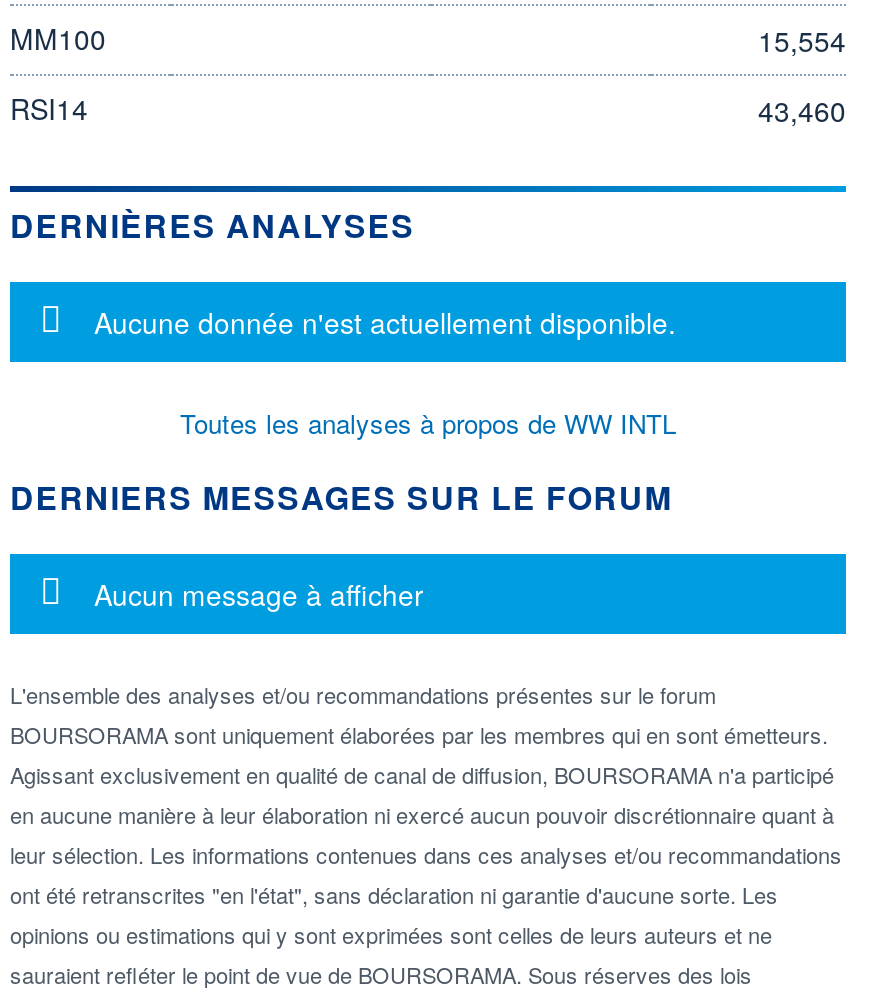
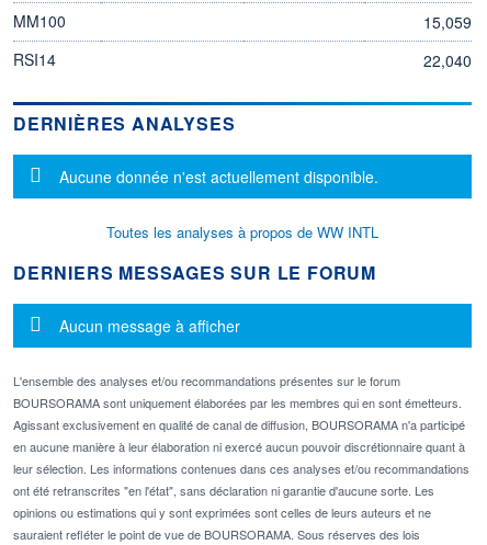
- 15,554
+ 15,059

- 43,460
+ 22,040
